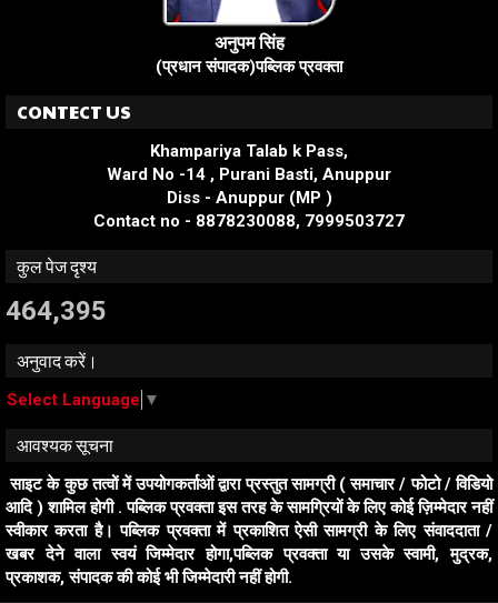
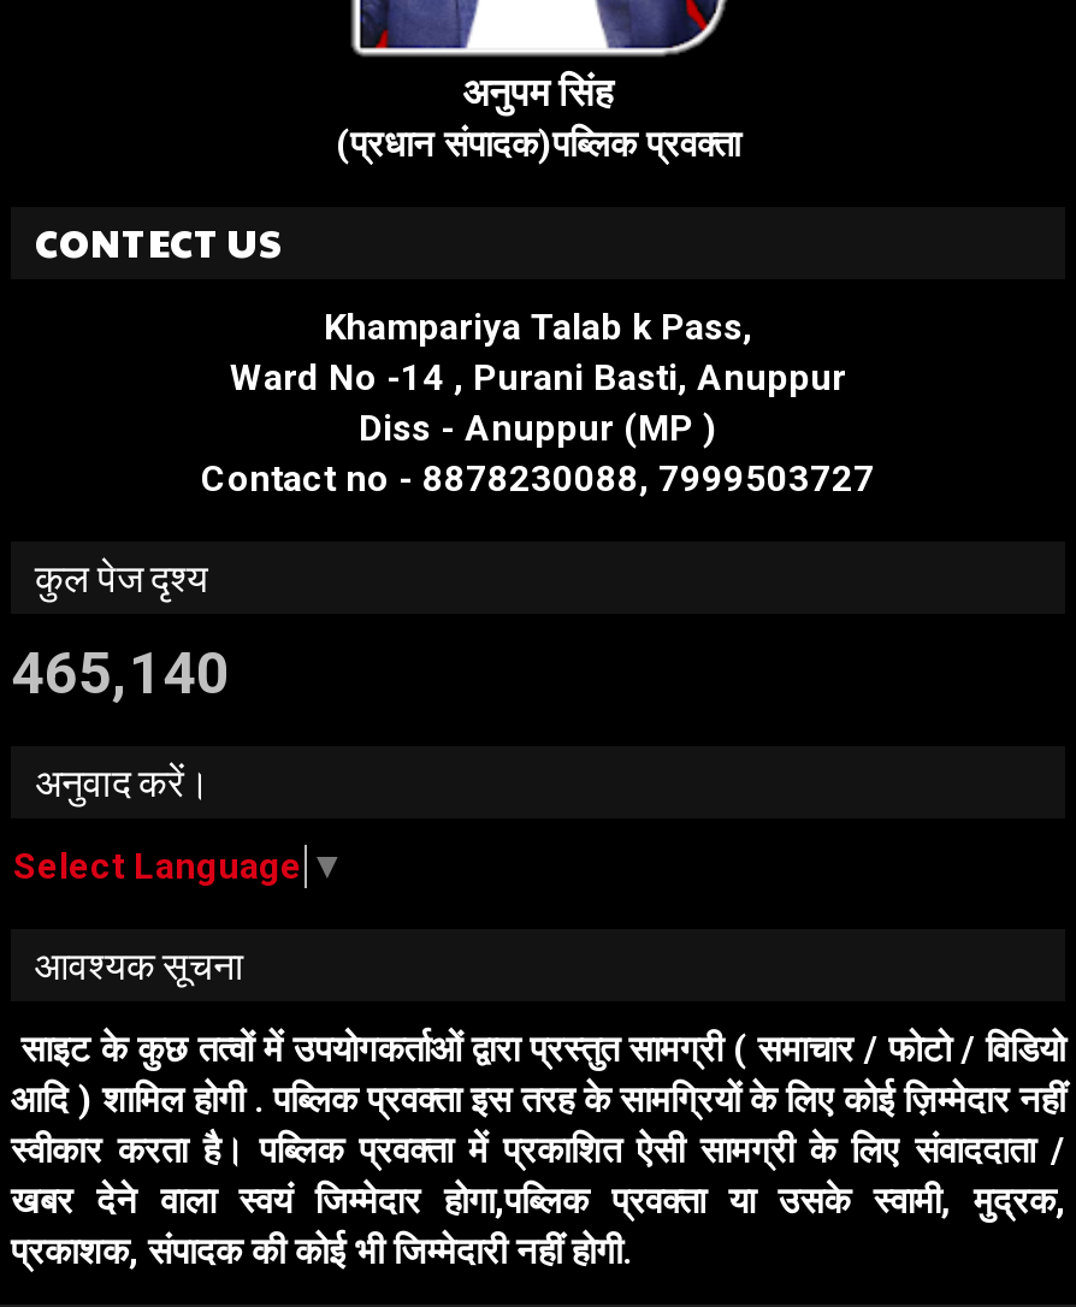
- 464,395
+ 465,140
